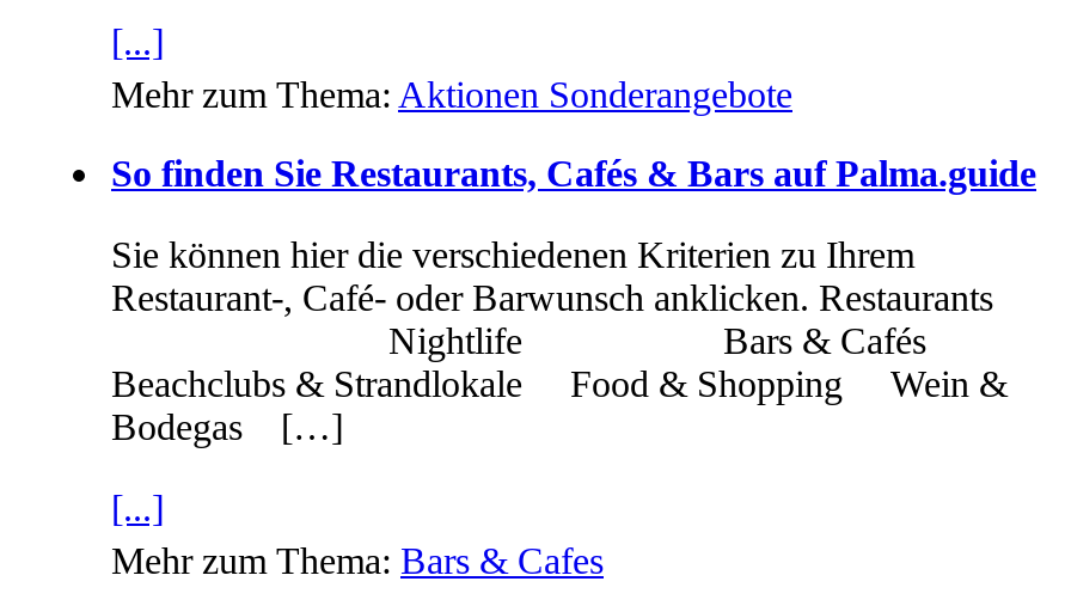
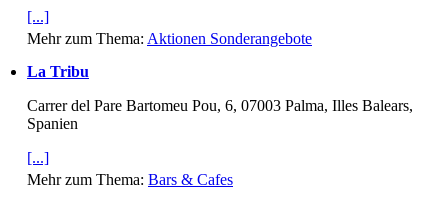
- So finden Sie Restaurants, Cafés & Bars auf Palma.guide
+ La Tribu

- Sie können hier die verschiedenen Kriterien zu Ihrem
- Restaurant-, Café- oder Barwunsch anklicken. Restaurants
- Nightlife Bars & Cafés
- Beachclubs & Strandlokale Food & Shopping Wein &
- Bodegas […]
+ Carrer del Pare Bartomeu Pou, 6, 07003 Palma, Illes Balears,
+ Spanien
